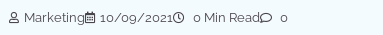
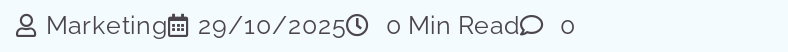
- 10/09/2021
+ 29/10/2025
